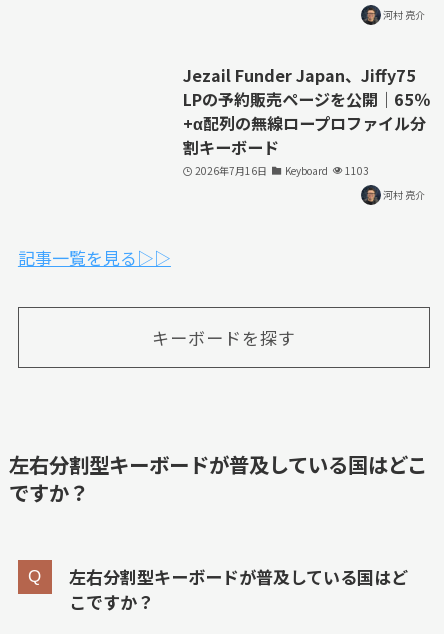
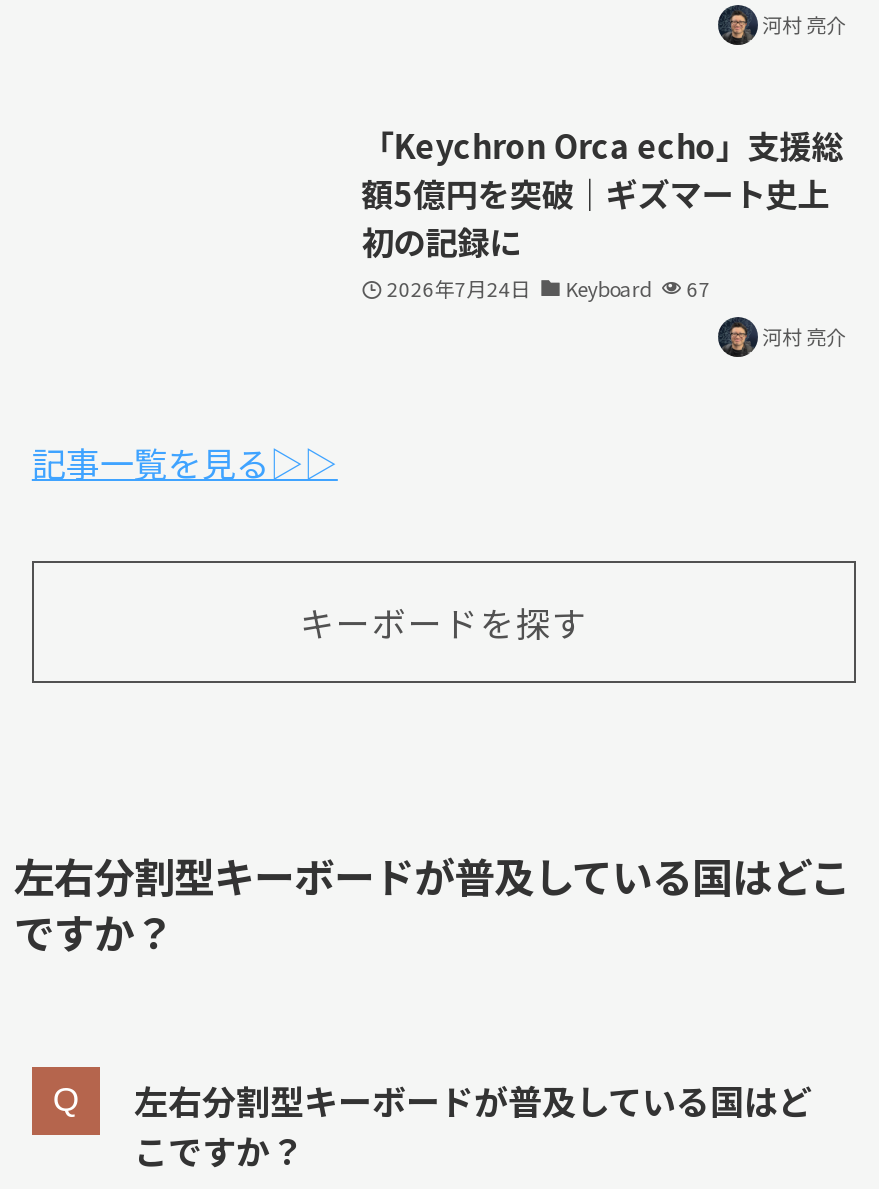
- Jezail Funder Japan、Jiffy75
- LPの予約販売ページを公開｜65％
- +α配列の無線ロープロファイル分
- 割キーボード
- 2026年7月16日
+ 「Keychron Orca echo」支援総
+ 額5億円を突破｜ギズマート史上
+ 初の記録に
+ 2026年7月24日

- 1103
+ 67
